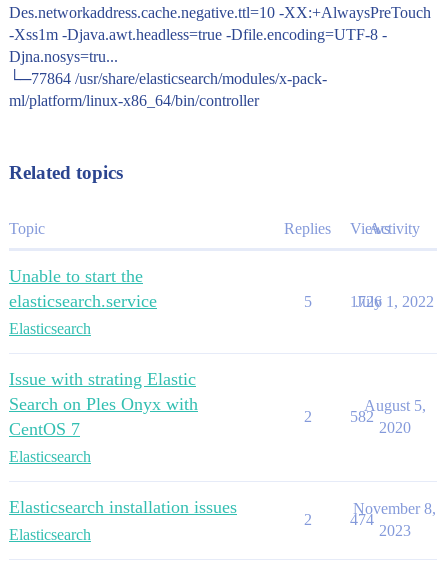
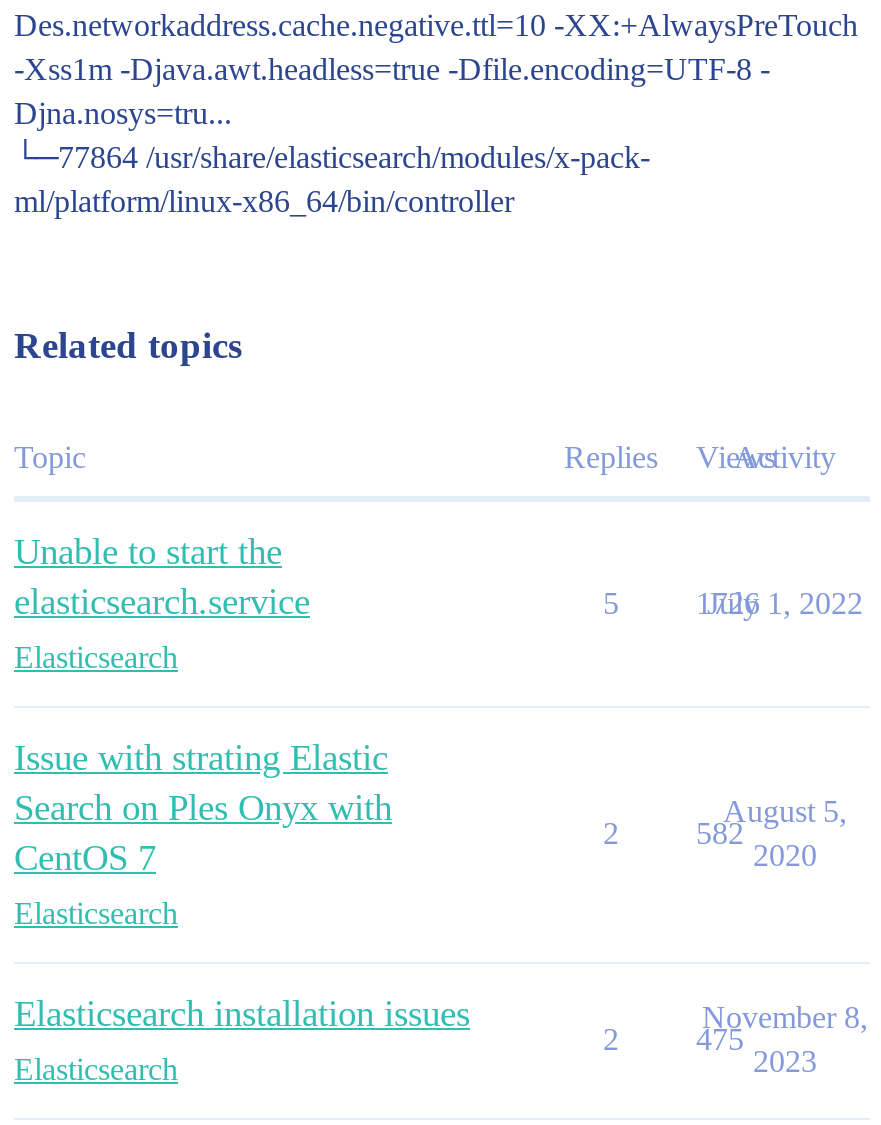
- 474
+ 475
